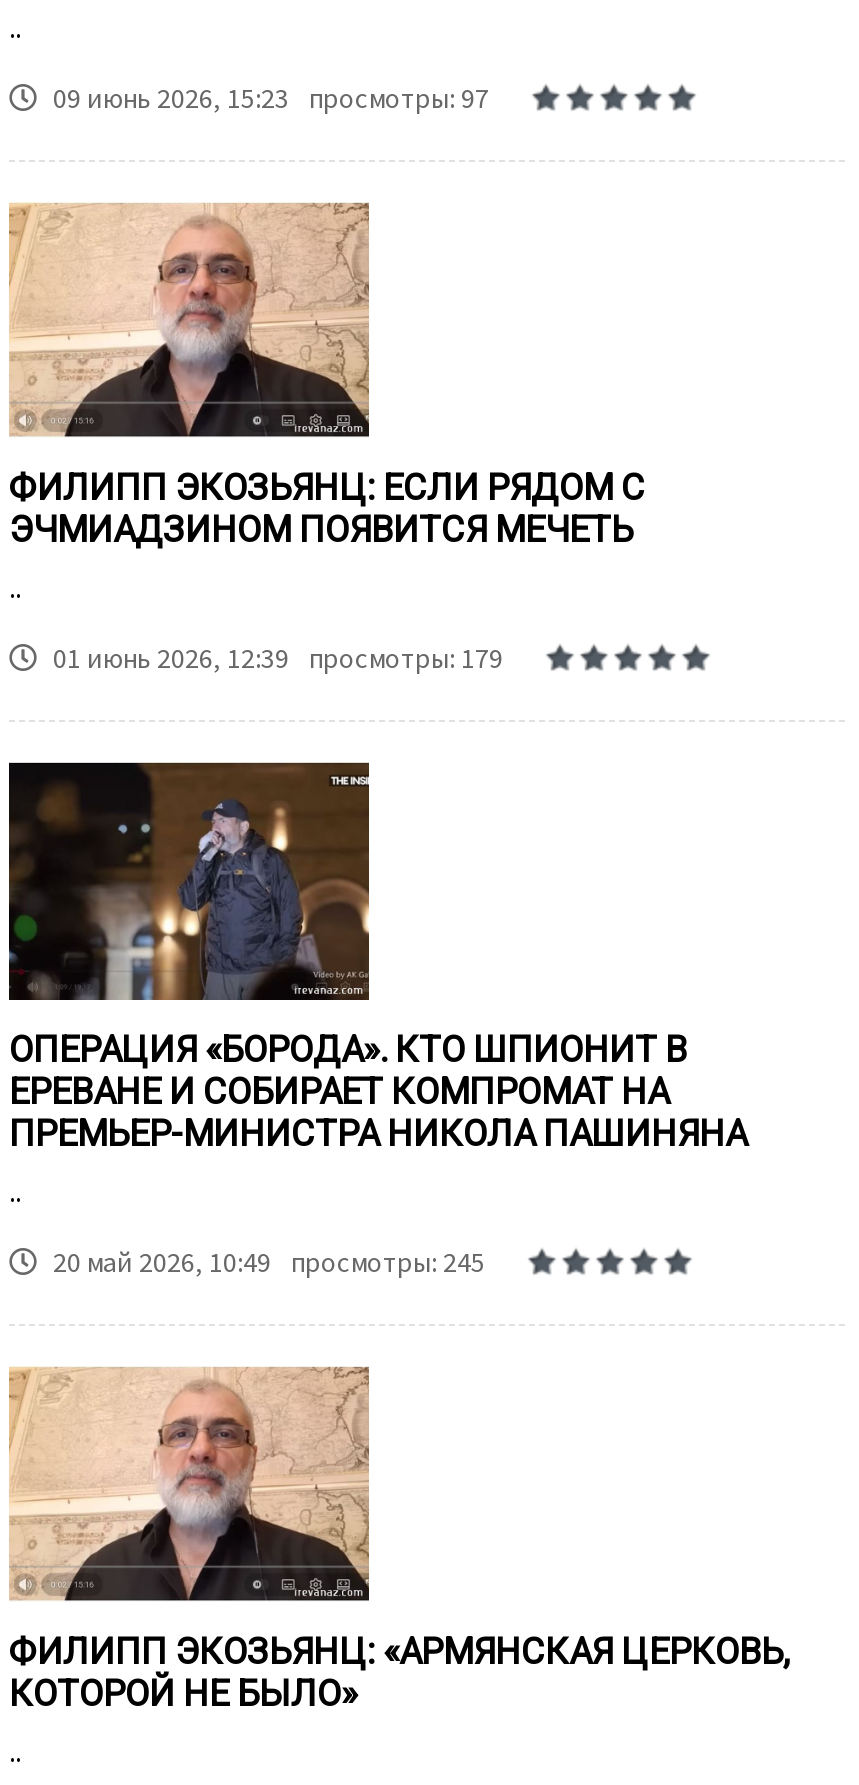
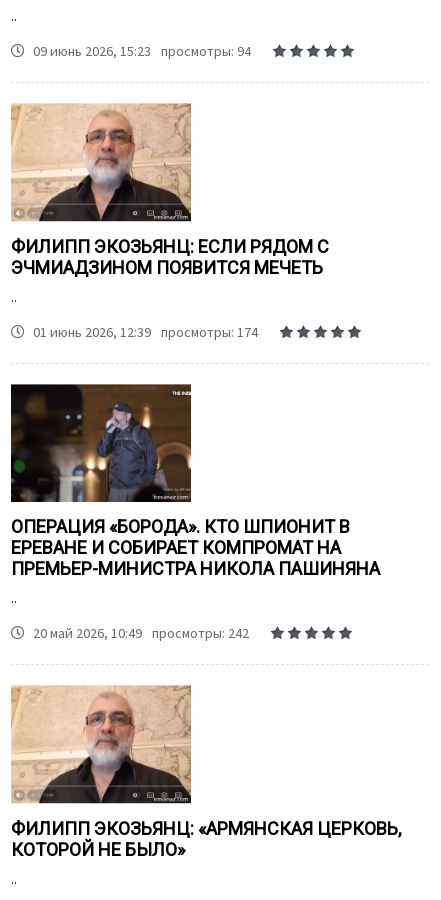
- 09 июнь 2026, 15:23 просмотры: 97
+ 09 июнь 2026, 15:23 просмотры: 94

- 01 июнь 2026, 12:39 просмотры: 179
+ 01 июнь 2026, 12:39 просмотры: 174

- 20 май 2026, 10:49 просмотры: 245
+ 20 май 2026, 10:49 просмотры: 242
